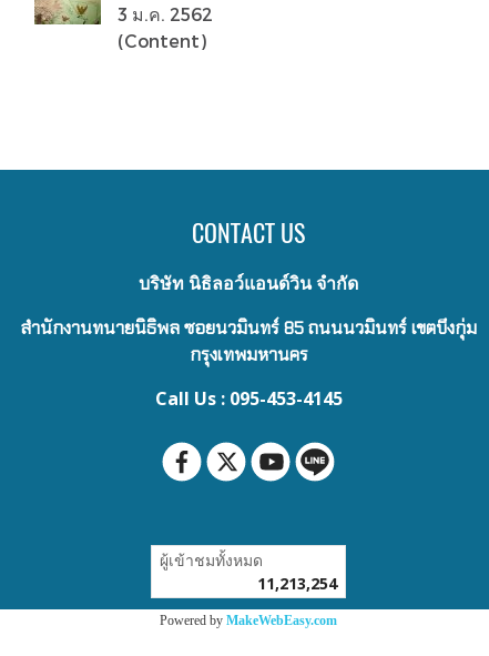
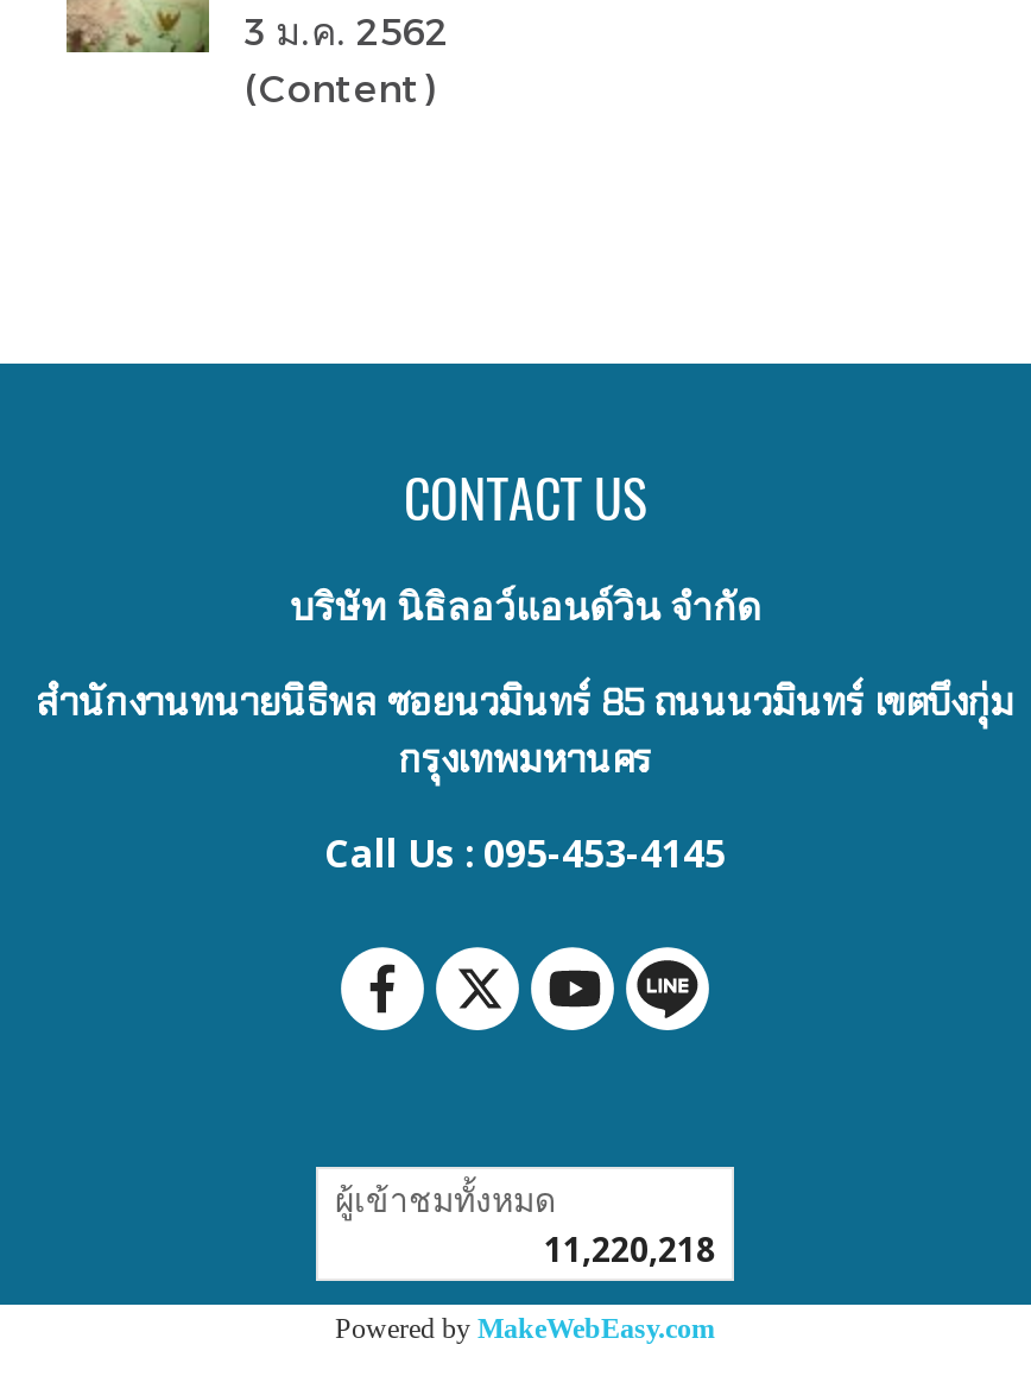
- 11,213,254
+ 11,220,218
